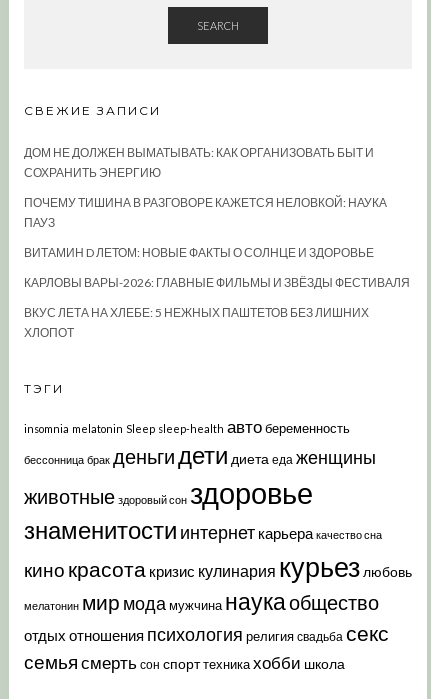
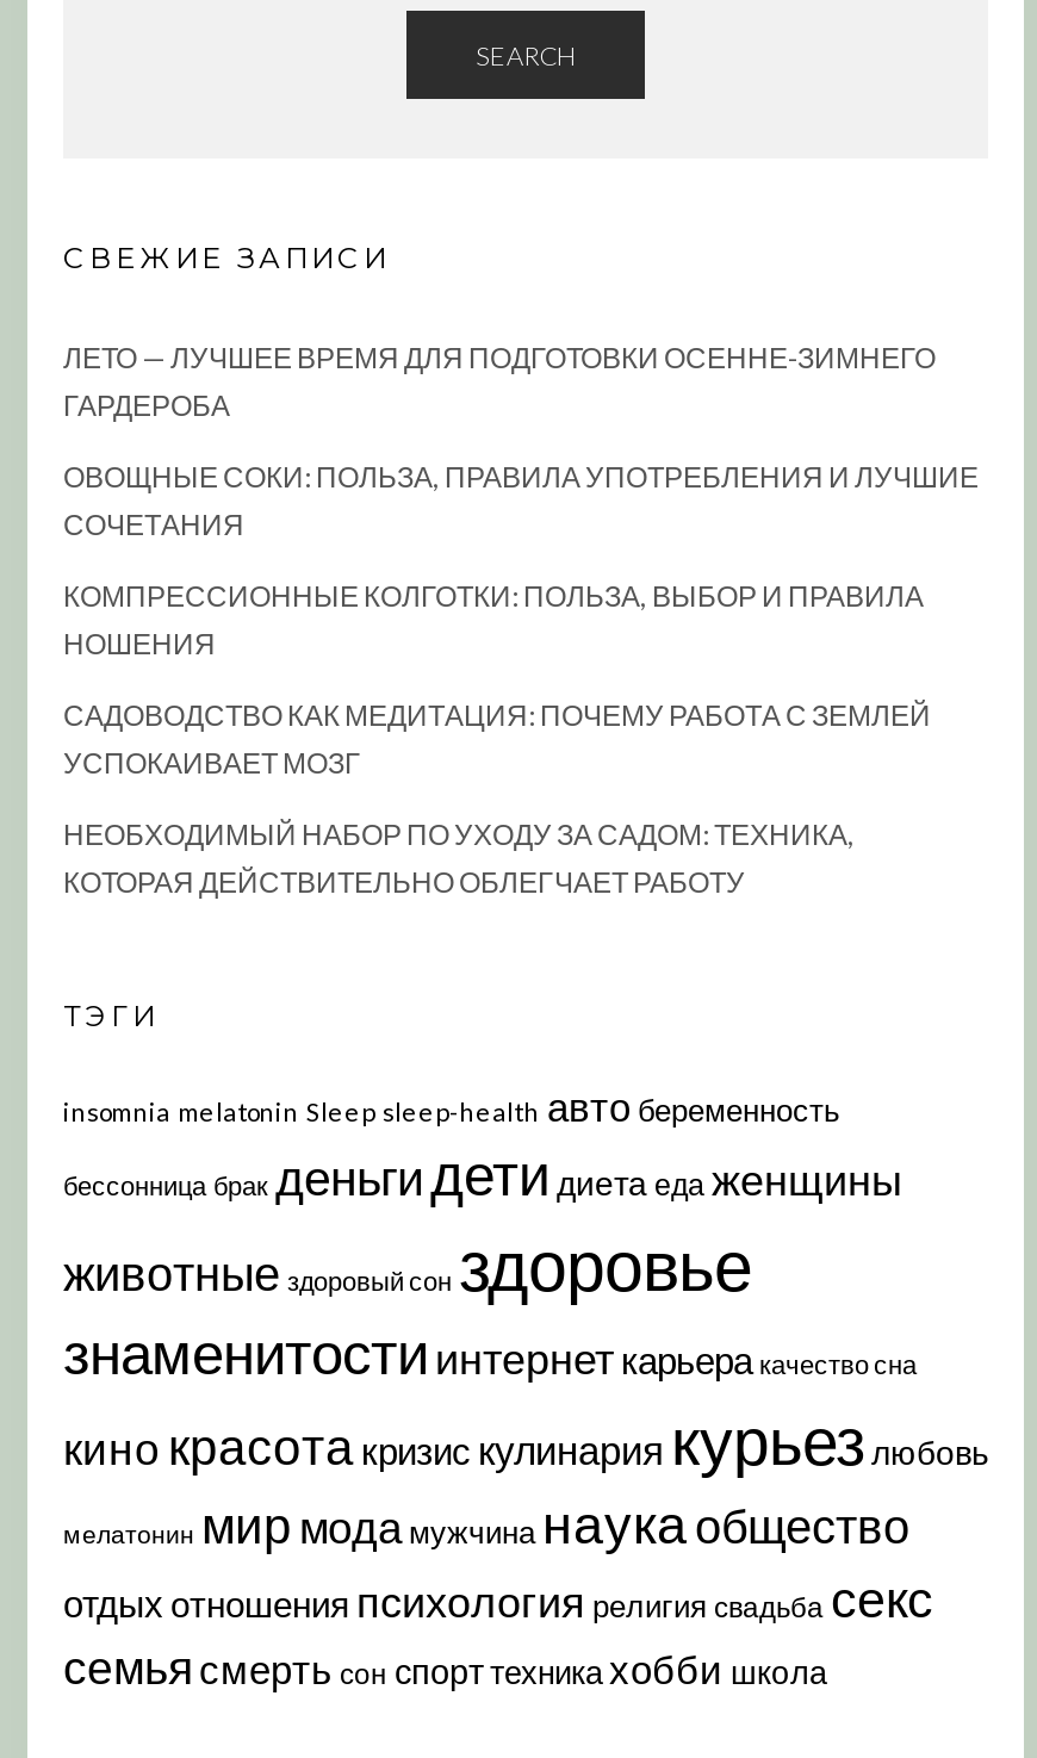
- ДОМ НЕ ДОЛЖЕН ВЫМАТЫВАТЬ: КАК ОРГАНИЗОВАТЬ БЫТ И
- СОХРАНИТЬ ЭНЕРГИЮ
+ ЛЕТО — ЛУЧШЕЕ ВРЕМЯ ДЛЯ ПОДГОТОВКИ ОСЕННЕ-ЗИМНЕГО
+ ГАРДЕРОБА

- ПОЧЕМУ ТИШИНА В РАЗГОВОРЕ КАЖЕТСЯ НЕЛОВКОЙ: НАУКА
- ПАУЗ
+ ОВОЩНЫЕ СОКИ: ПОЛЬЗА, ПРАВИЛА УПОТРЕБЛЕНИЯ И ЛУЧШИЕ
+ СОЧЕТАНИЯ

- ВИТАМИН D ЛЕТОМ: НОВЫЕ ФАКТЫ О СОЛНЦЕ И ЗДОРОВЬЕ
+ КОМПРЕССИОННЫЕ КОЛГОТКИ: ПОЛЬЗА, ВЫБОР И ПРАВИЛА
+ НОШЕНИЯ

- КАРЛОВЫ ВАРЫ-2026: ГЛАВНЫЕ ФИЛЬМЫ И ЗВЁЗДЫ ФЕСТИВАЛЯ
+ САДОВОДСТВО КАК МЕДИТАЦИЯ: ПОЧЕМУ РАБОТА С ЗЕМЛЕЙ
+ УСПОКАИВАЕТ МОЗГ

- ВКУС ЛЕТА НА ХЛЕБЕ: 5 НЕЖНЫХ ПАШТЕТОВ БЕЗ ЛИШНИХ
- ХЛОПОТ
+ НЕОБХОДИМЫЙ НАБОР ПО УХОДУ ЗА САДОМ: ТЕХНИКА,
+ КОТОРАЯ ДЕЙСТВИТЕЛЬНО ОБЛЕГЧАЕТ РАБОТУ
